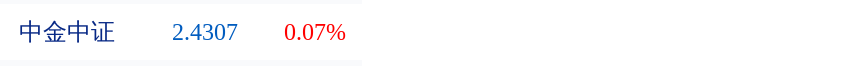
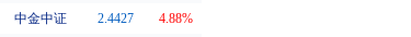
- 2.4307
+ 2.4427

- 0.07%
+ 4.88%
